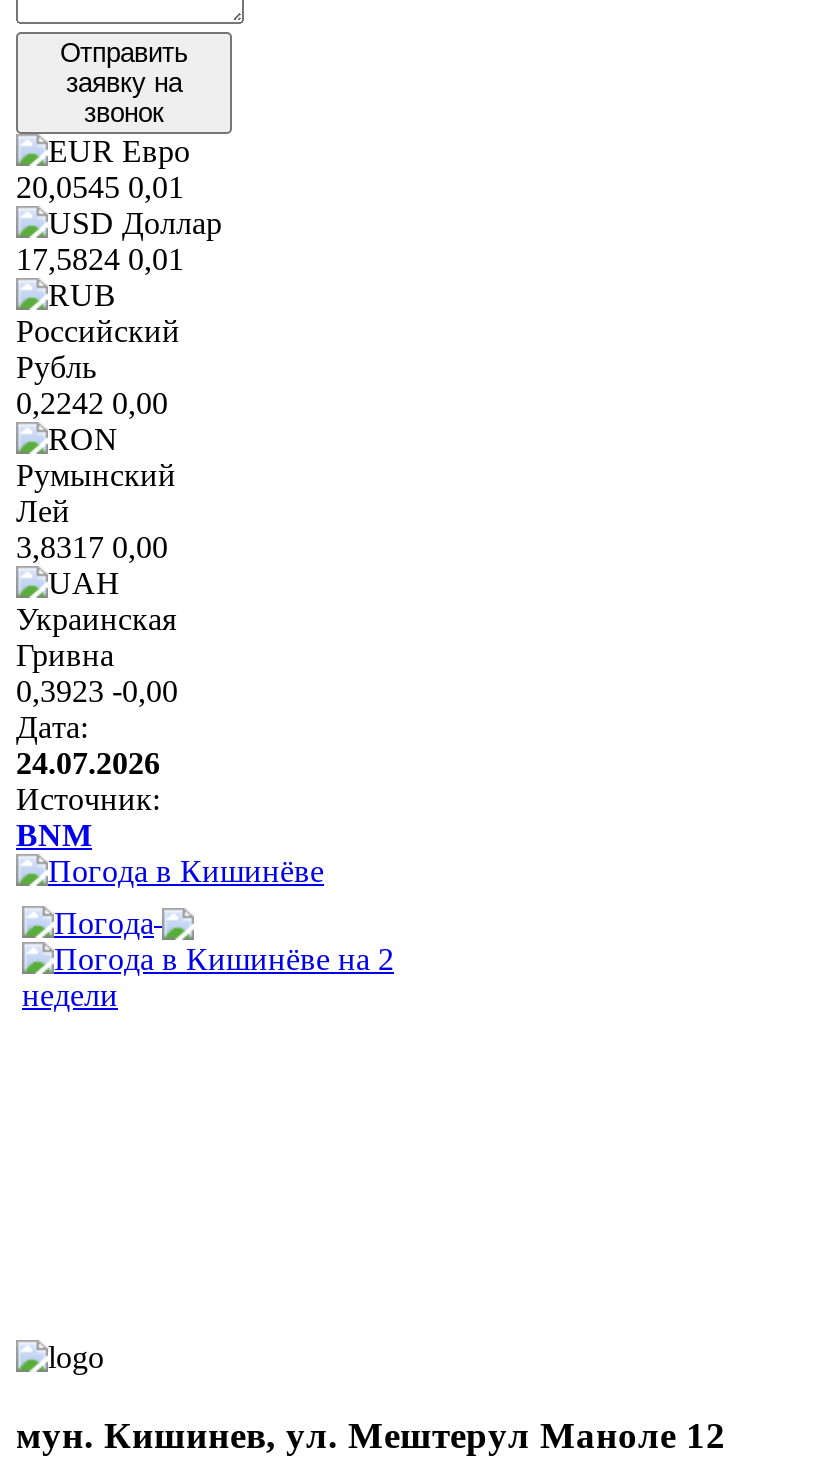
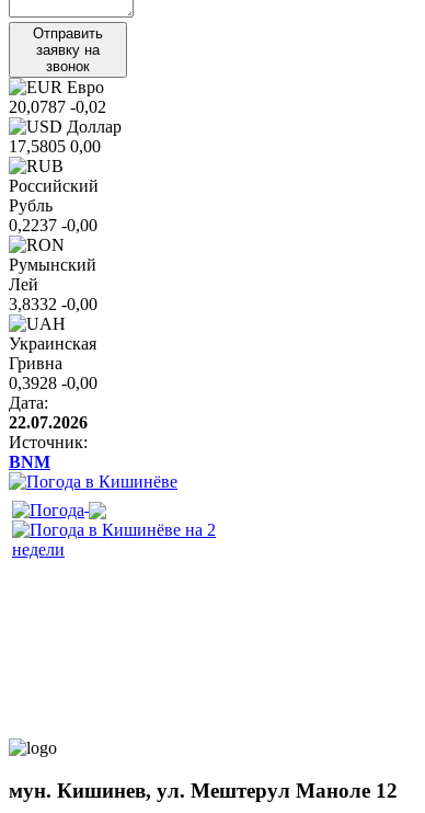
- 20,0545 0,01
+ 20,0787 -0,02

- 17,58240,01
+ 17,58050,00

- 0,2242 0,00
+ 0,2237 -0,00

- 3,8317 0,00
+ 3,8332 -0,00

- 0,3923 -0,00
+ 0,3928 -0,00

- 24.07.2026
+ 22.07.2026
